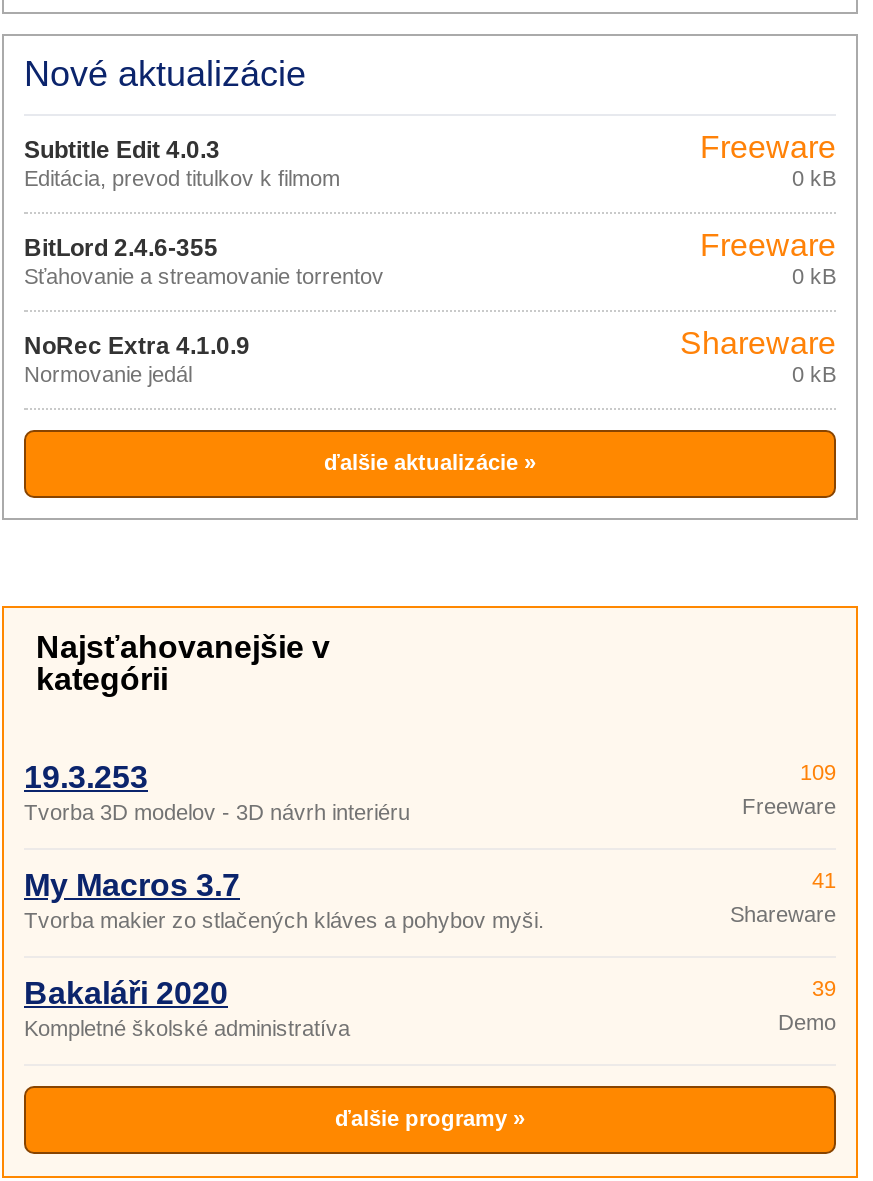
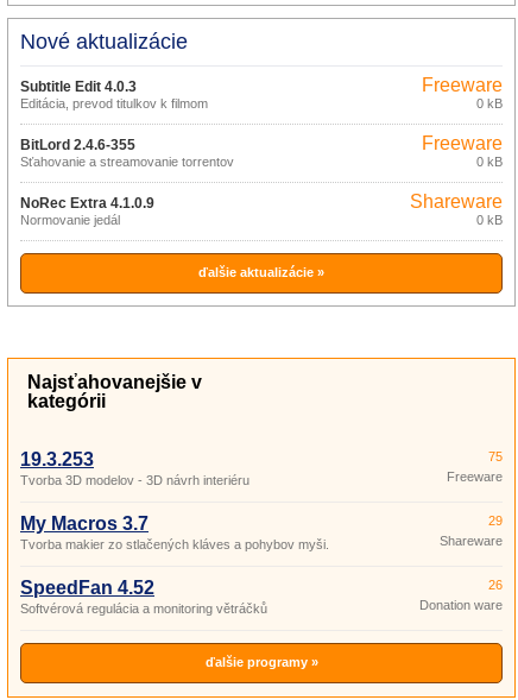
- 109
+ 75

- 41
+ 29

- Bakaláři 2020
- Kompletné školské administratíva
+ SpeedFan 4.52
+ Softvérová regulácia a monitoring větráčků

- 39
- Demo
+ 26
+ Donation ware
